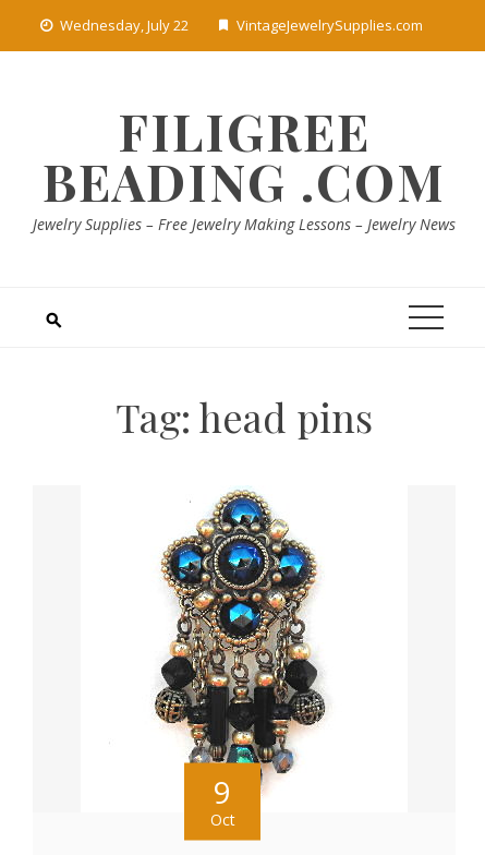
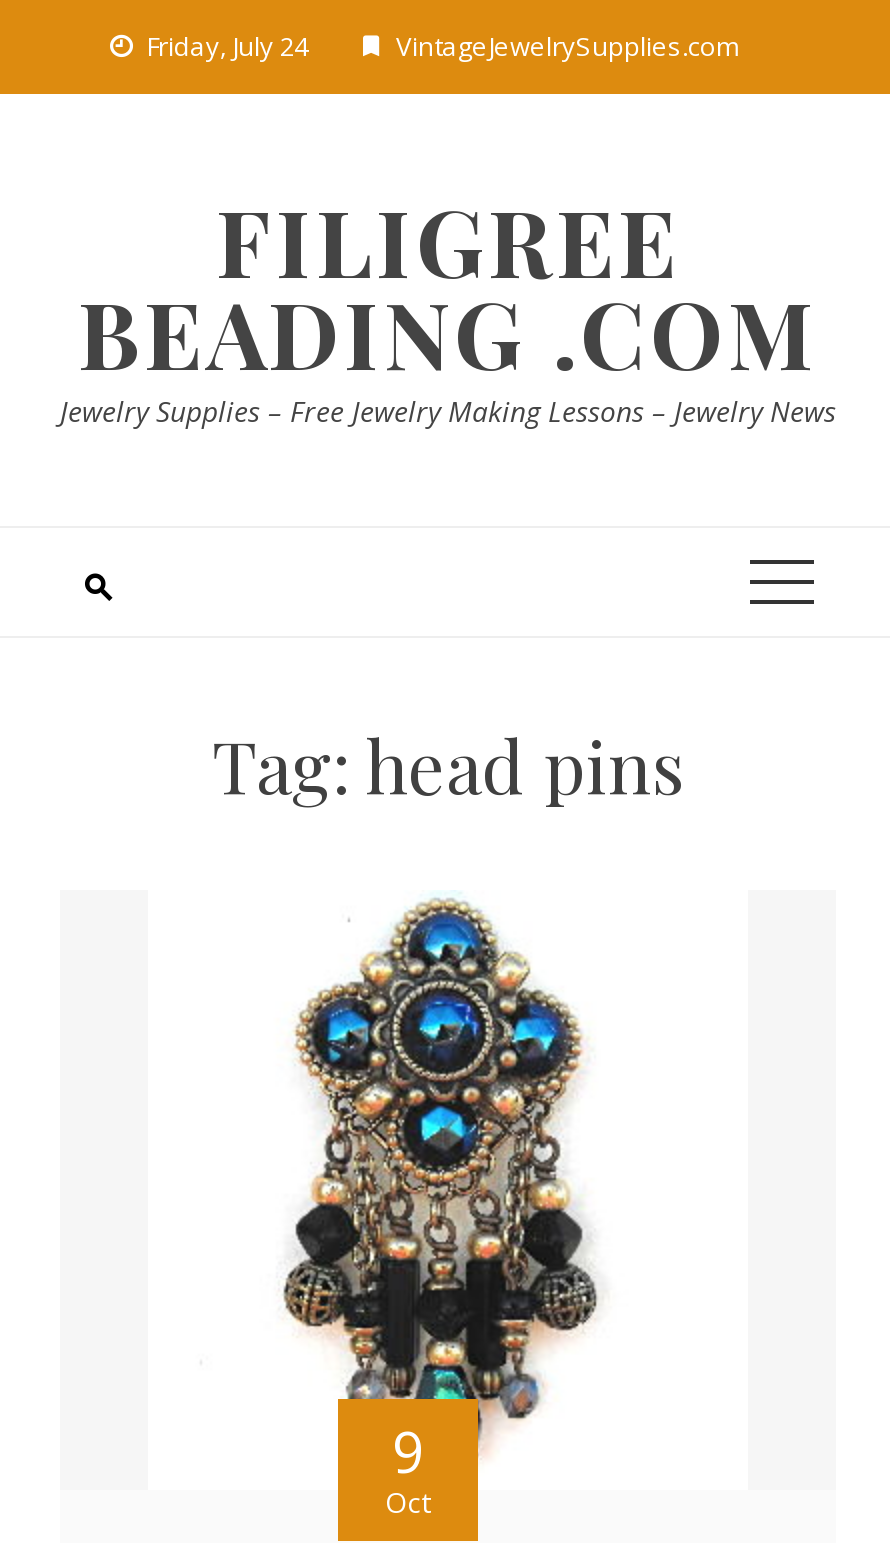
- Wednesday, July 22
+ Friday, July 24
